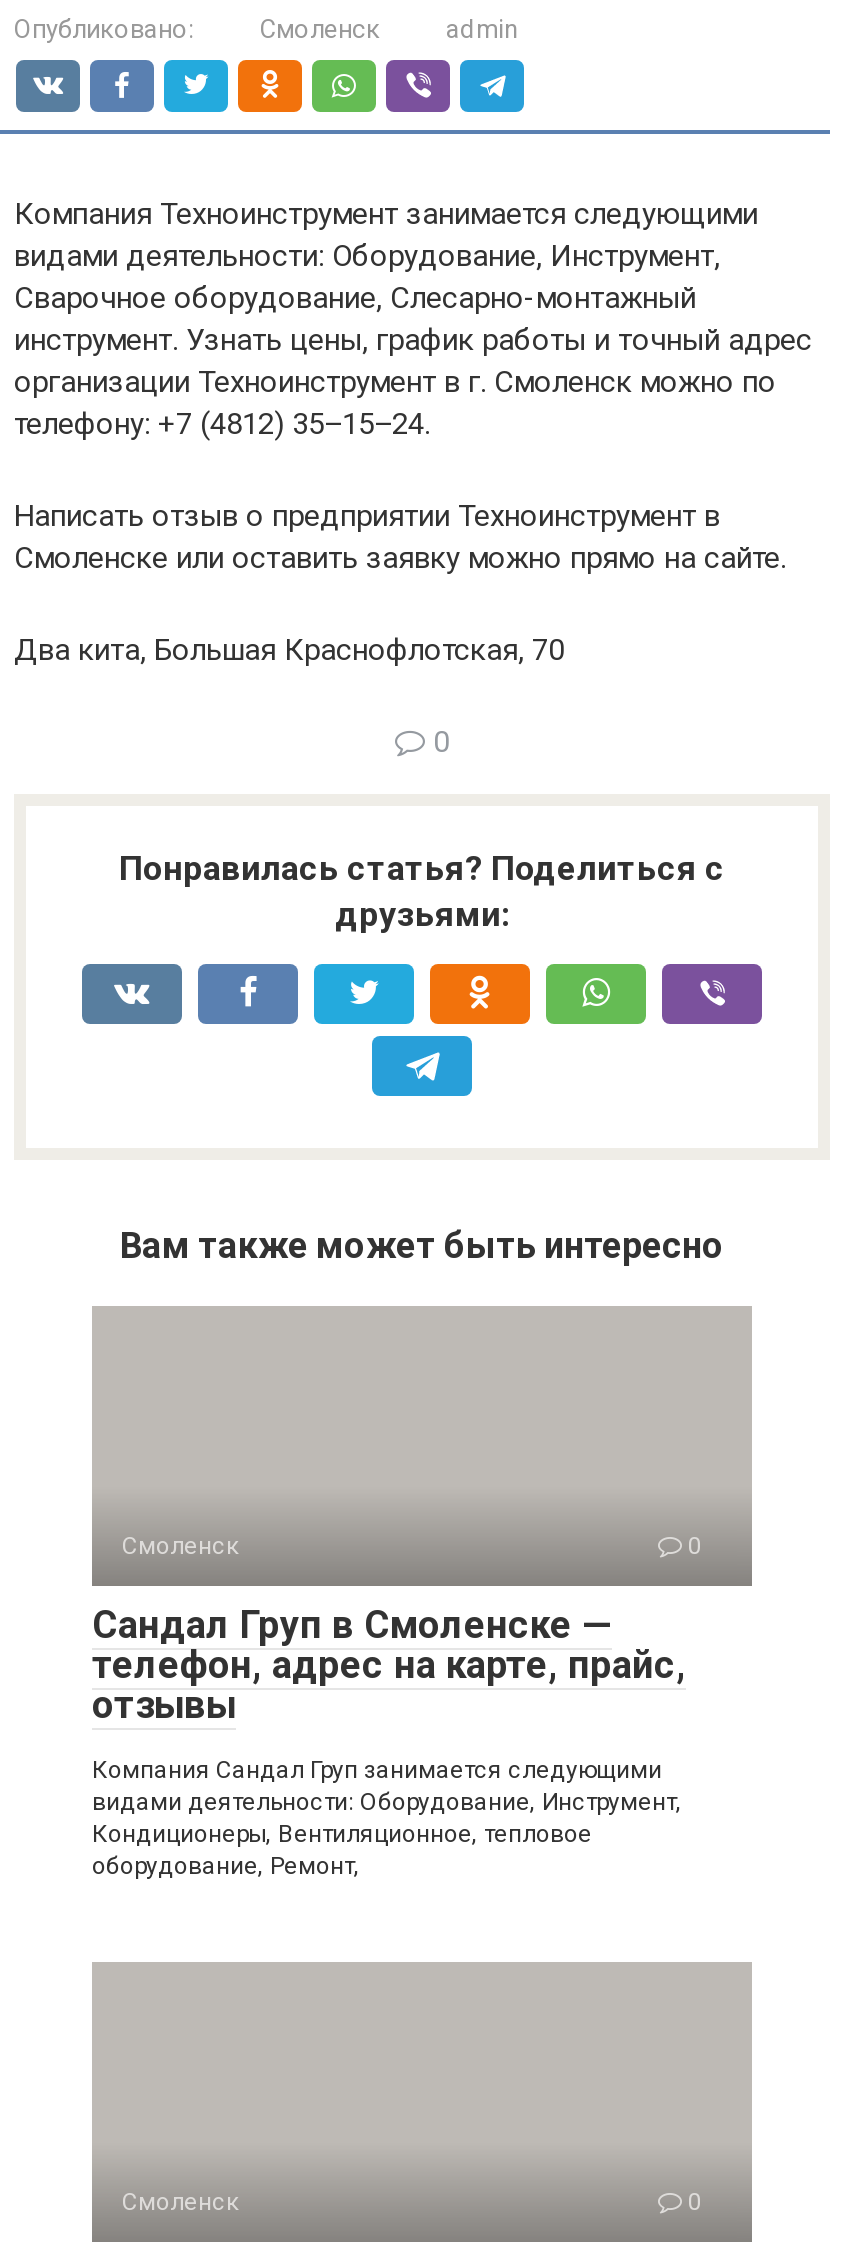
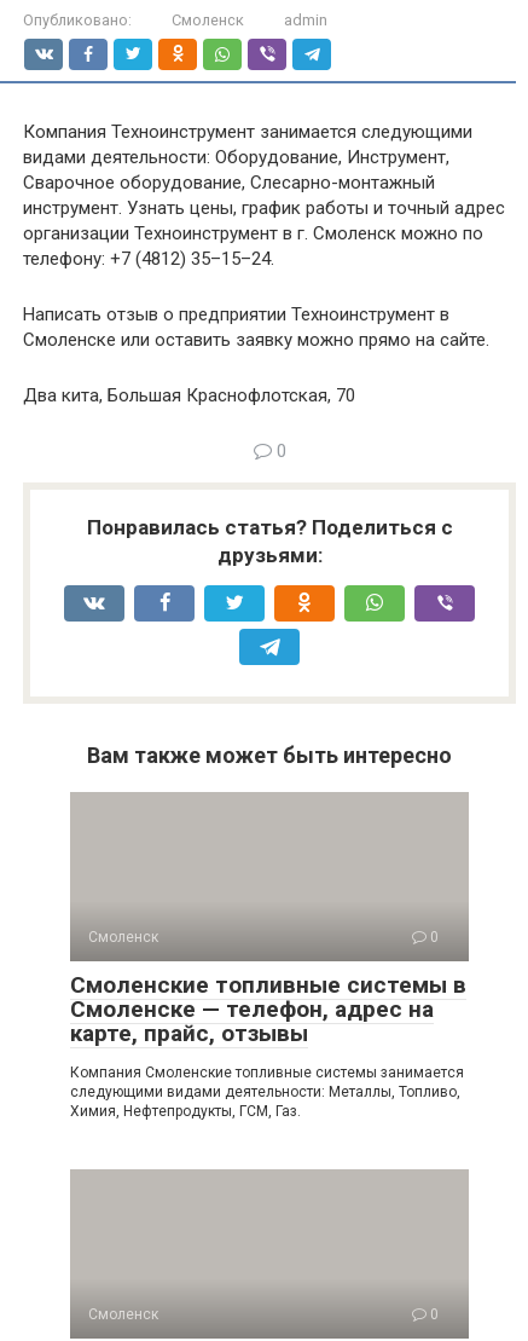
- Сандал Груп в Смоленске —
- телефон, адрес на карте, прайс,
- отзывы
+ Смоленские топливные системы в
+ Смоленске — телефон, адрес на
+ карте, прайс, отзывы

- Компания Сандал Груп занимается следующими
- видами деятельности: Оборудование, Инструмент,
- Кондиционеры, Вентиляционное, тепловое
- оборудование, Ремонт,
+ Компания Смоленские топливные системы занимается
+ следующими видами деятельности: Металлы, Топливо,
+ Химия, Нефтепродукты, ГСМ, Газ.
